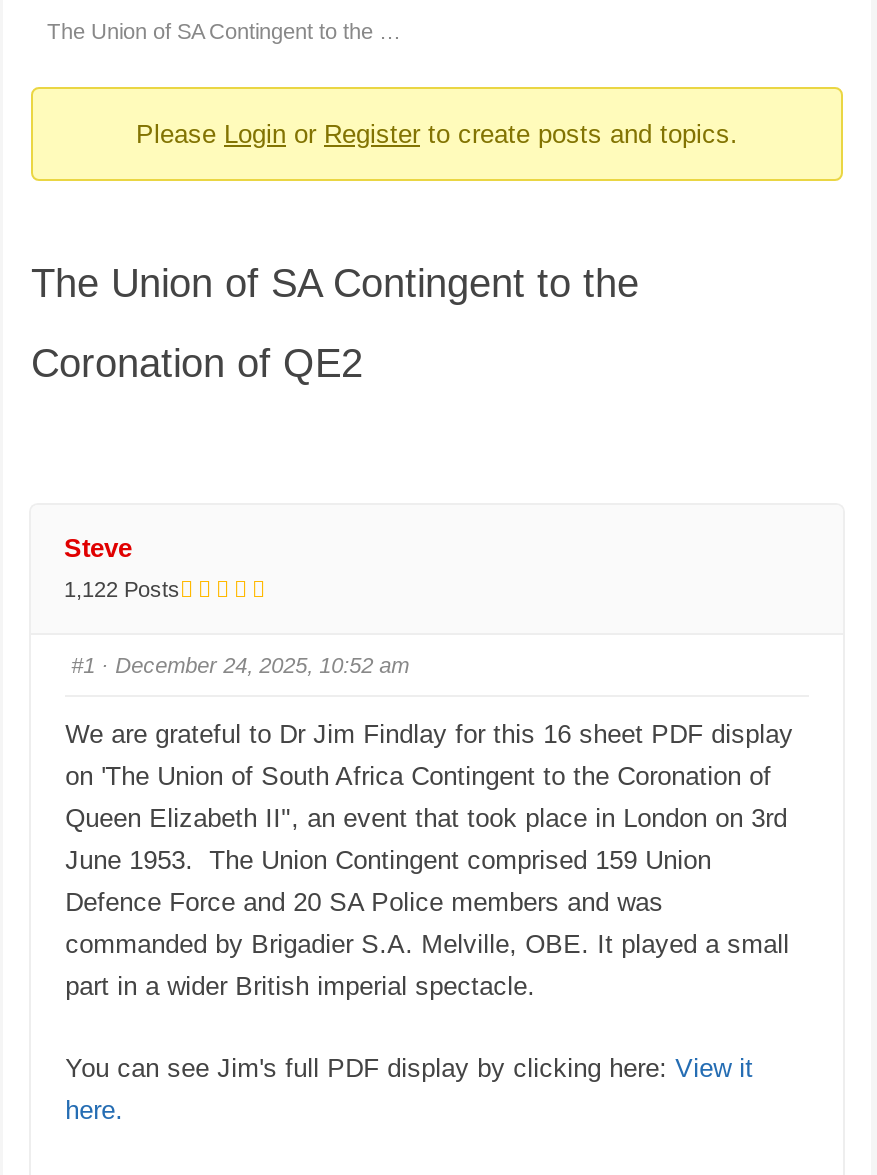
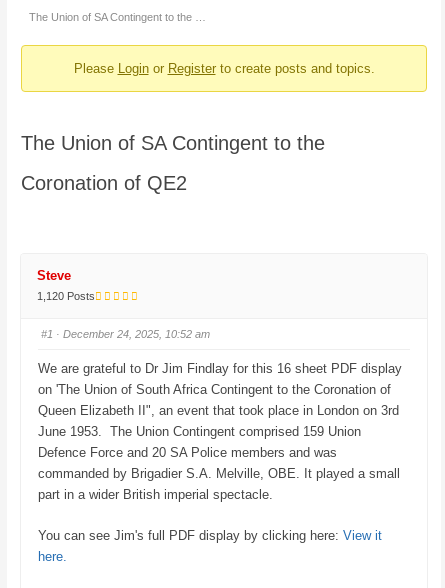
- 1,122 Posts
+ 1,120 Posts
